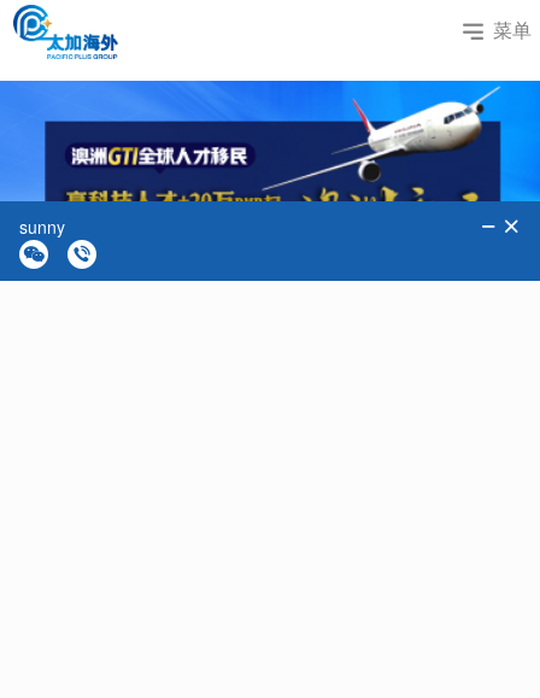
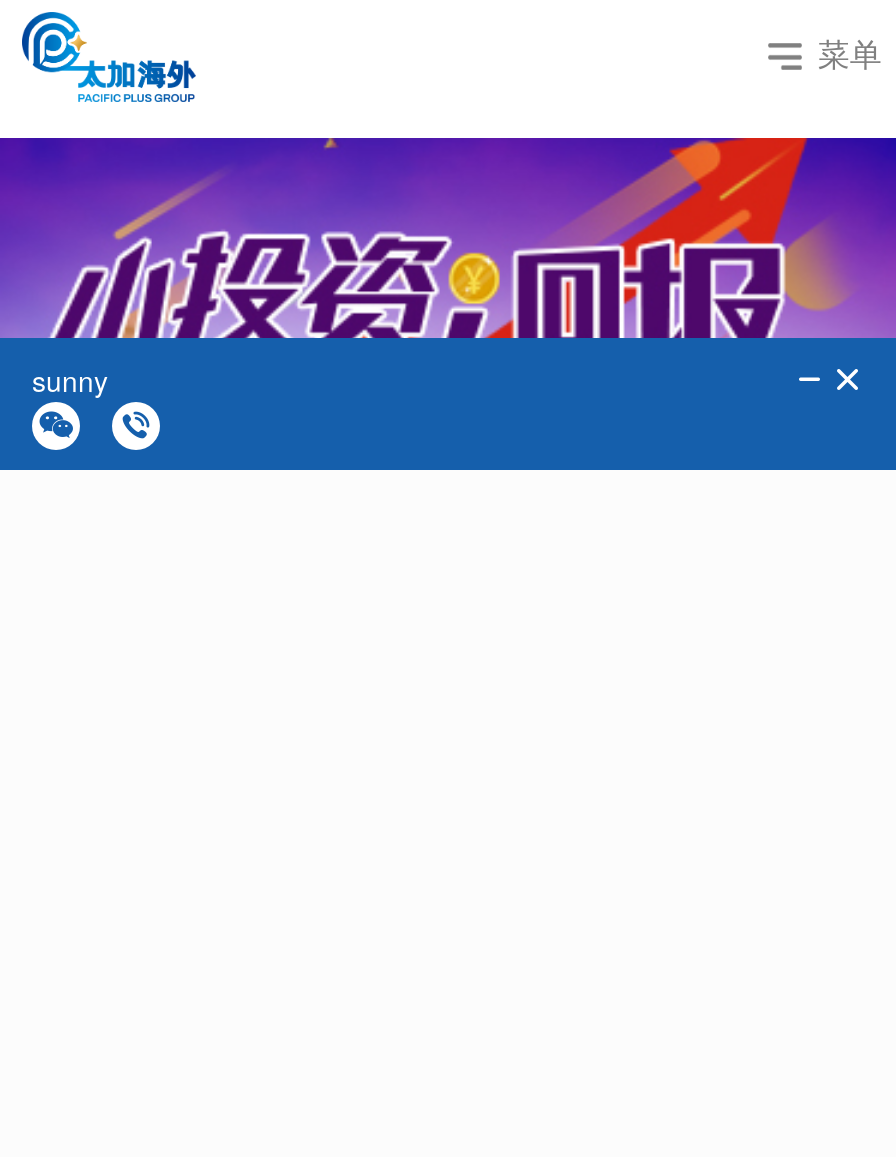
- [image]
+ [image]
